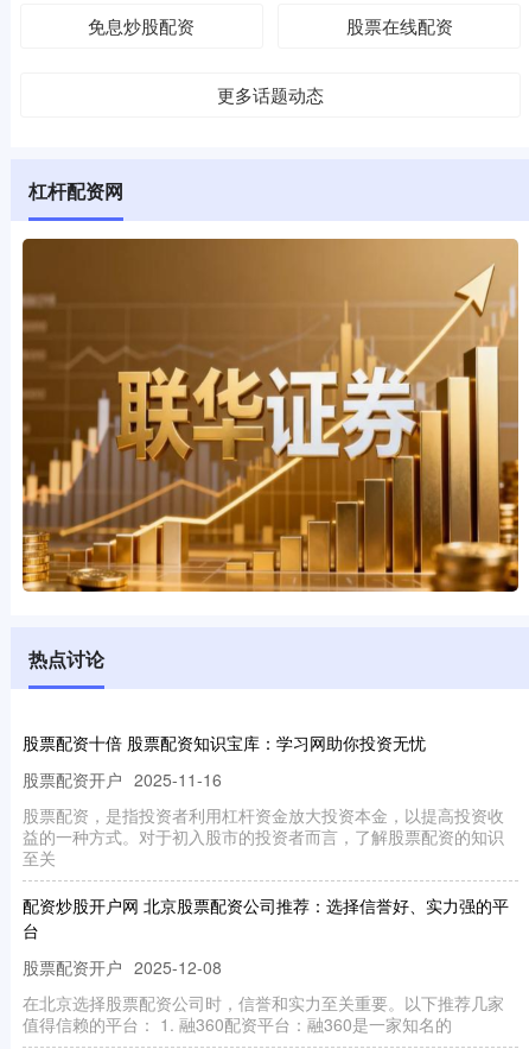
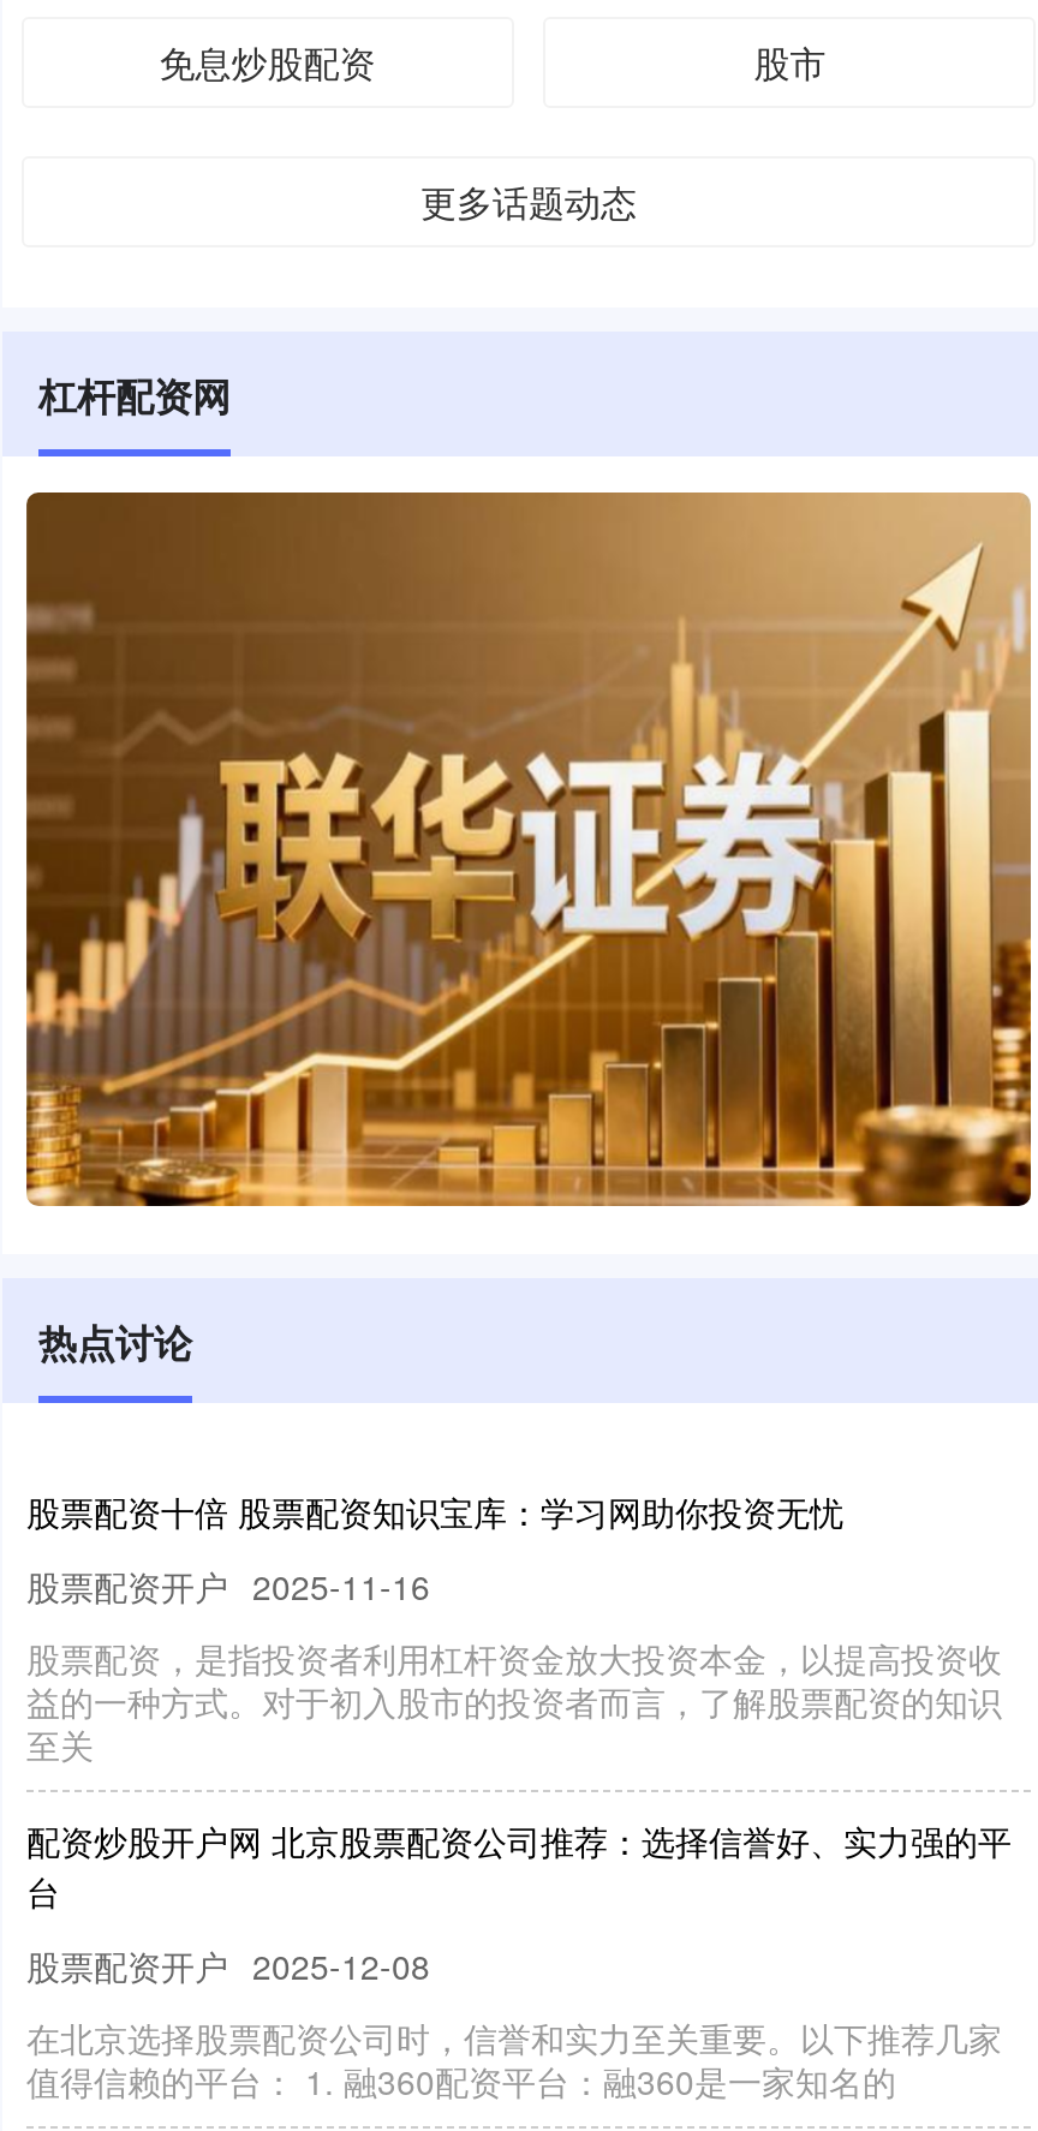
- 股票在线配资
+ 股市
